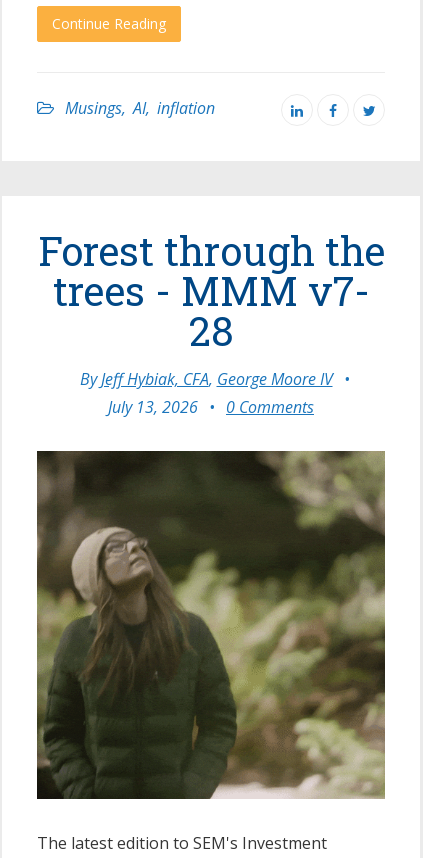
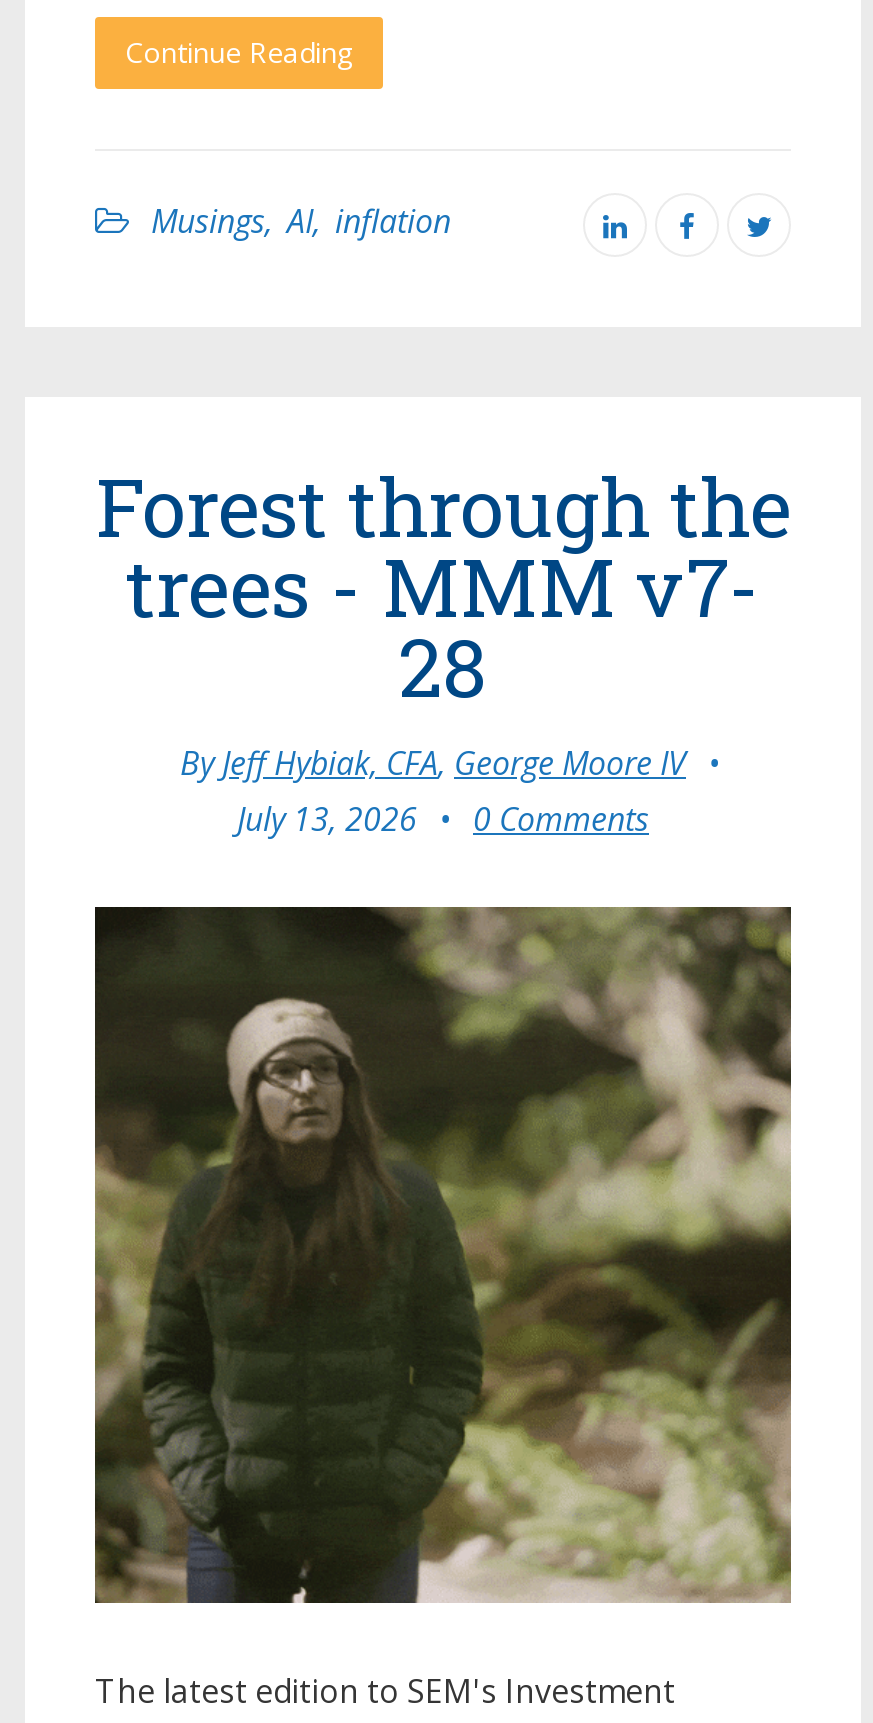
- [image]
+ [image]
